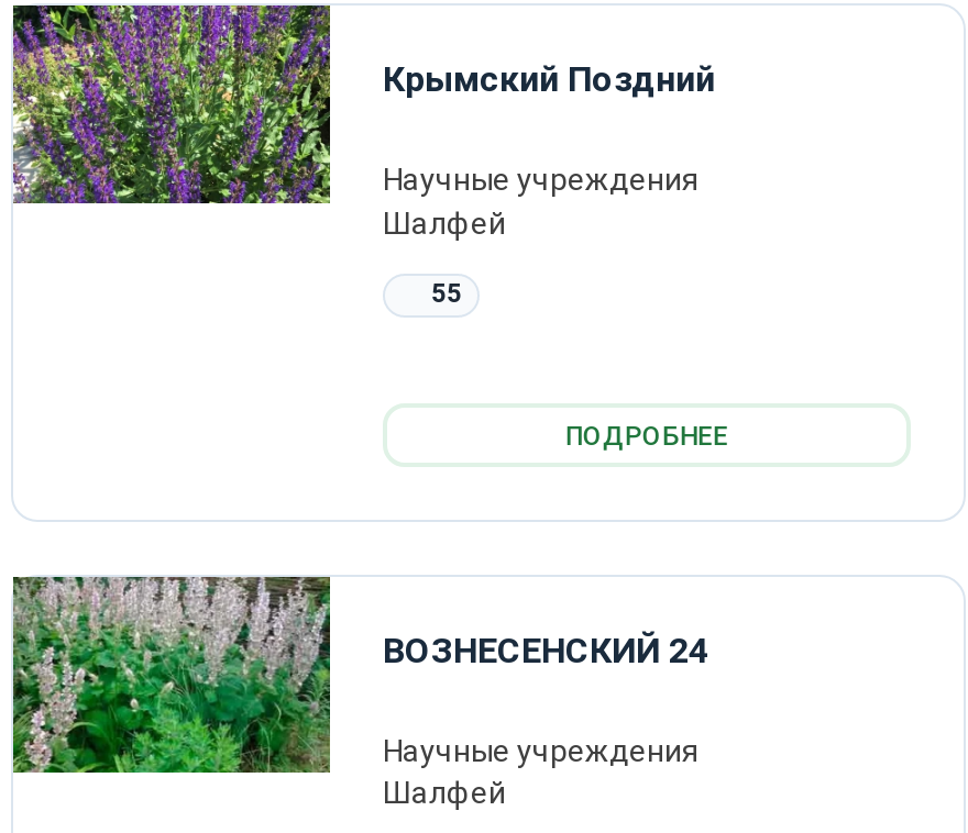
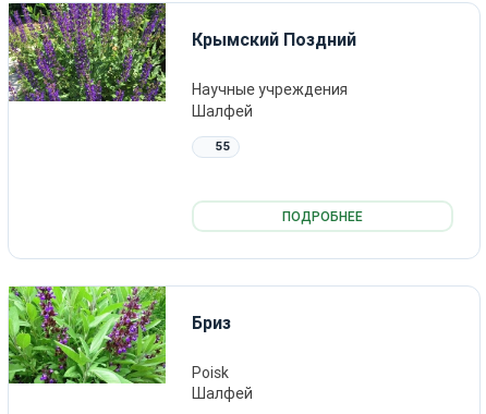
- [image]
- ВОЗНЕСЕНСКИЙ 24
+ [image]
+ Бриз

- Научные учреждения
+ Poisk
